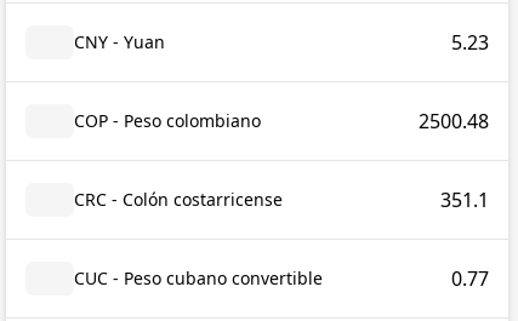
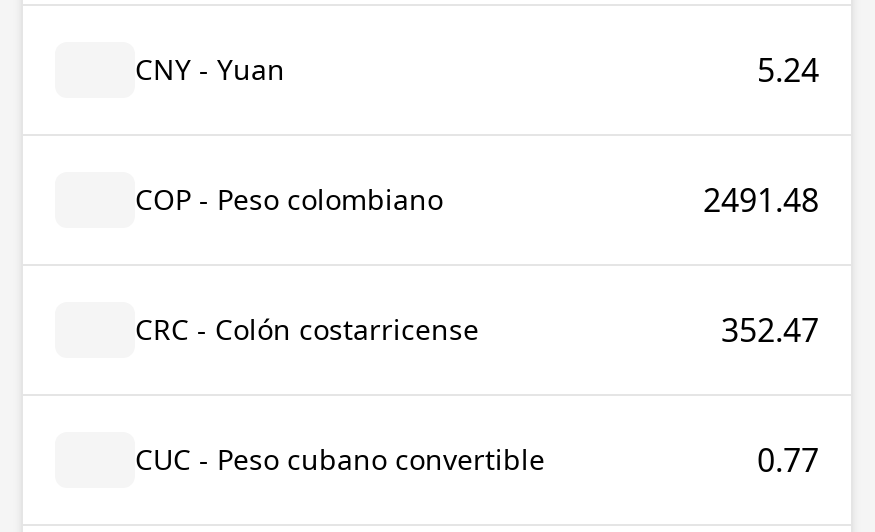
- 5.23
+ 5.24

- 2500.48
+ 2491.48

- 351.1
+ 352.47
